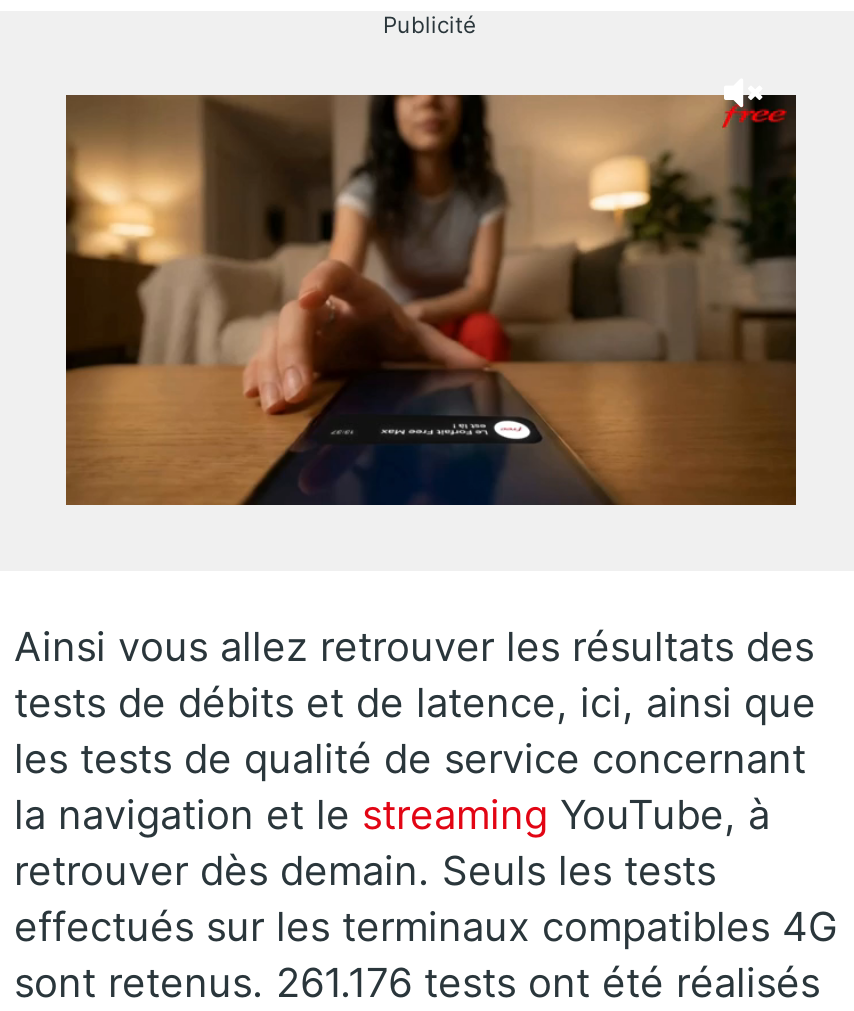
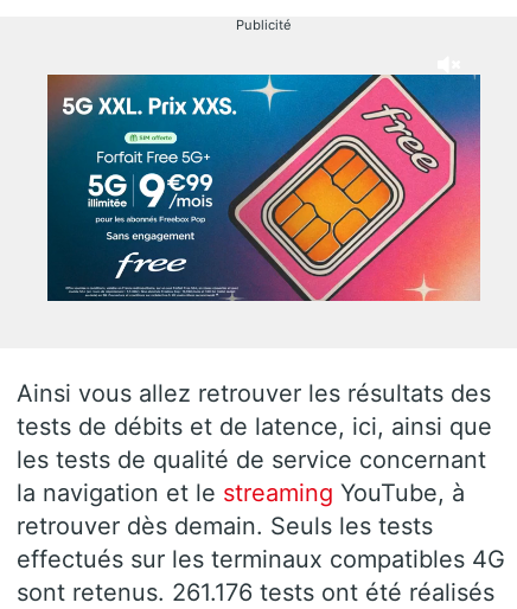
- [image]
+ [image]
